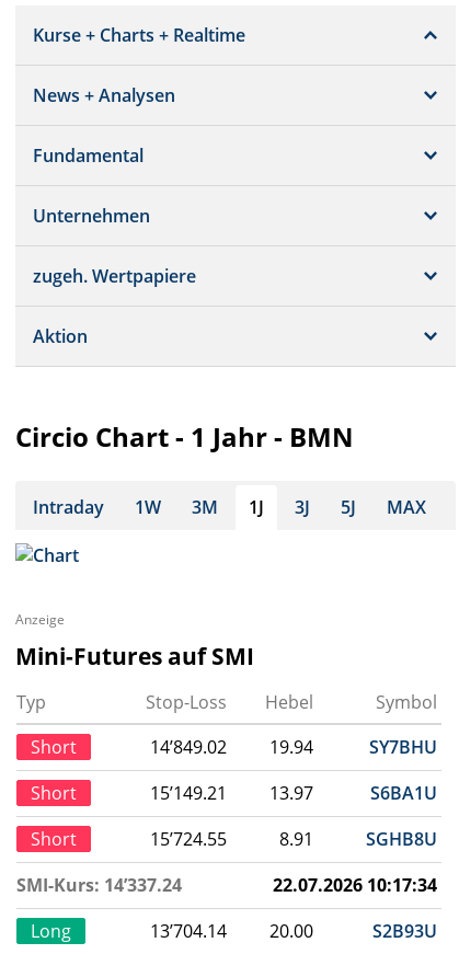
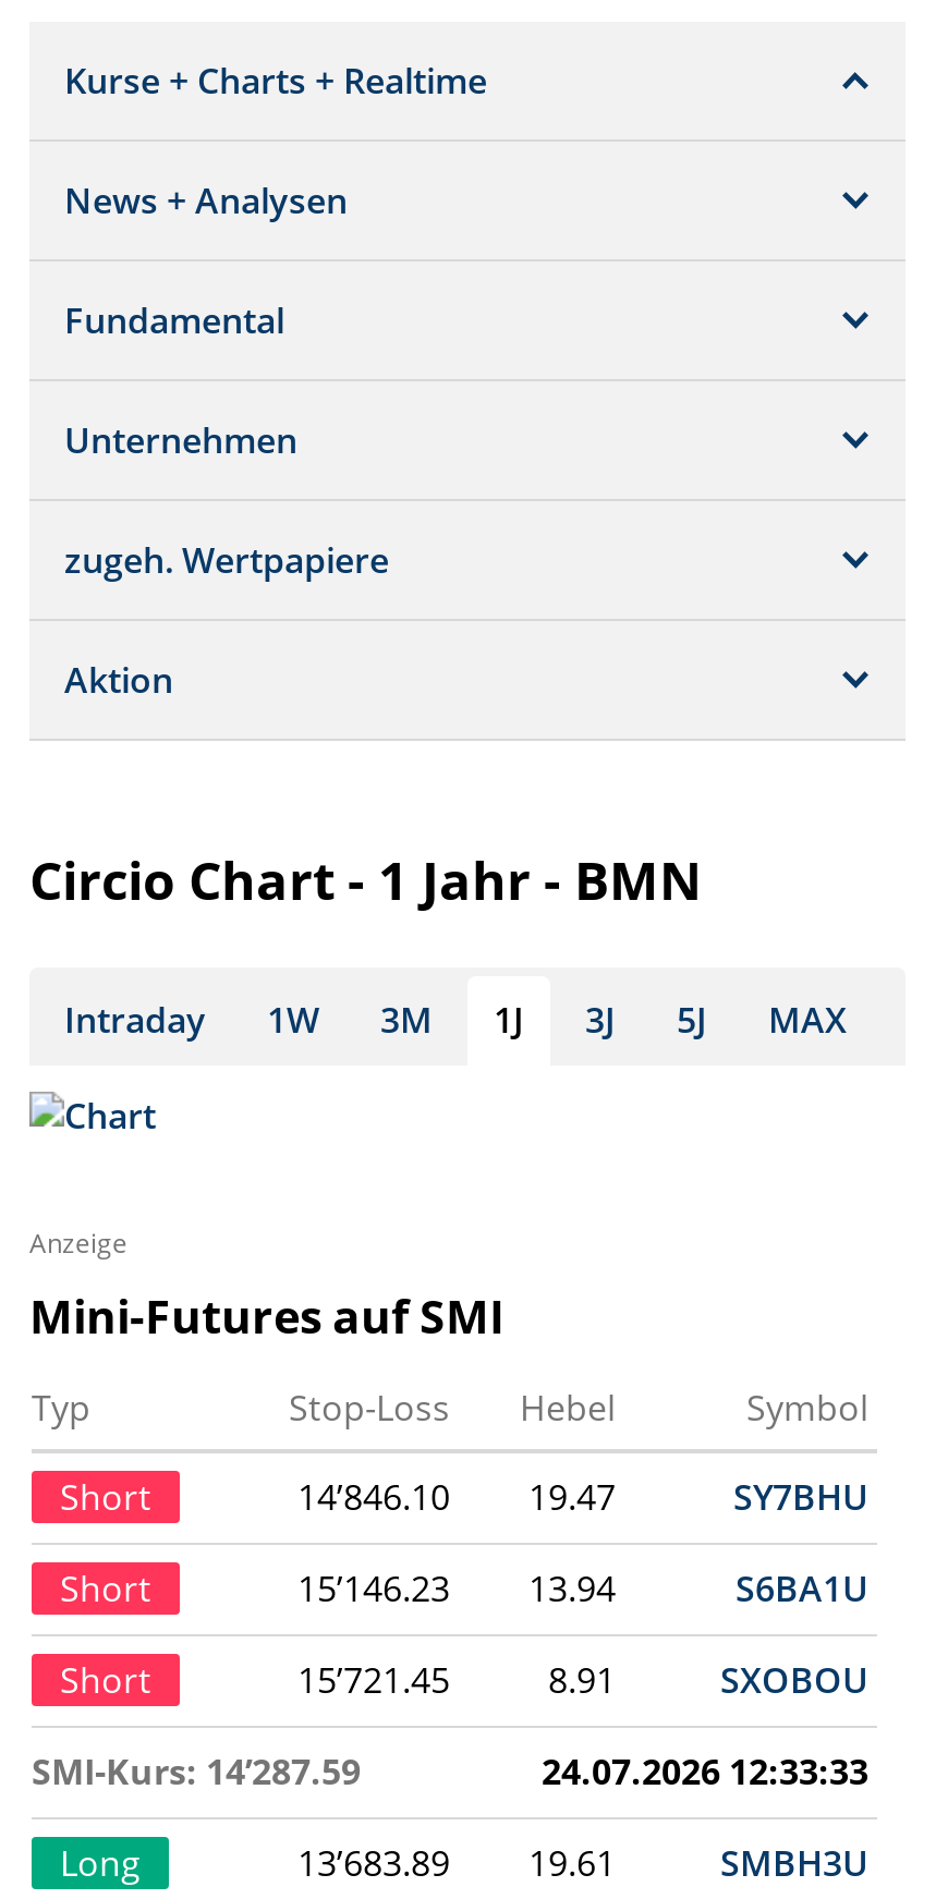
- 14’849.02
+ 14’846.10

- 19.94
+ 19.47

- 15’149.21
+ 15’146.23

- 13.97
+ 13.94

- 15’724.55
+ 15’721.45

- SGHB8U
+ SXOBOU

- SMI-Kurs: 14’337.24
- 22.07.2026 10:17:34
+ SMI-Kurs: 14’287.59
+ 24.07.2026 12:33:33

- 13’704.14
- 20.00
- S2B93U
+ 13’683.89
+ 19.61
+ SMBH3U
